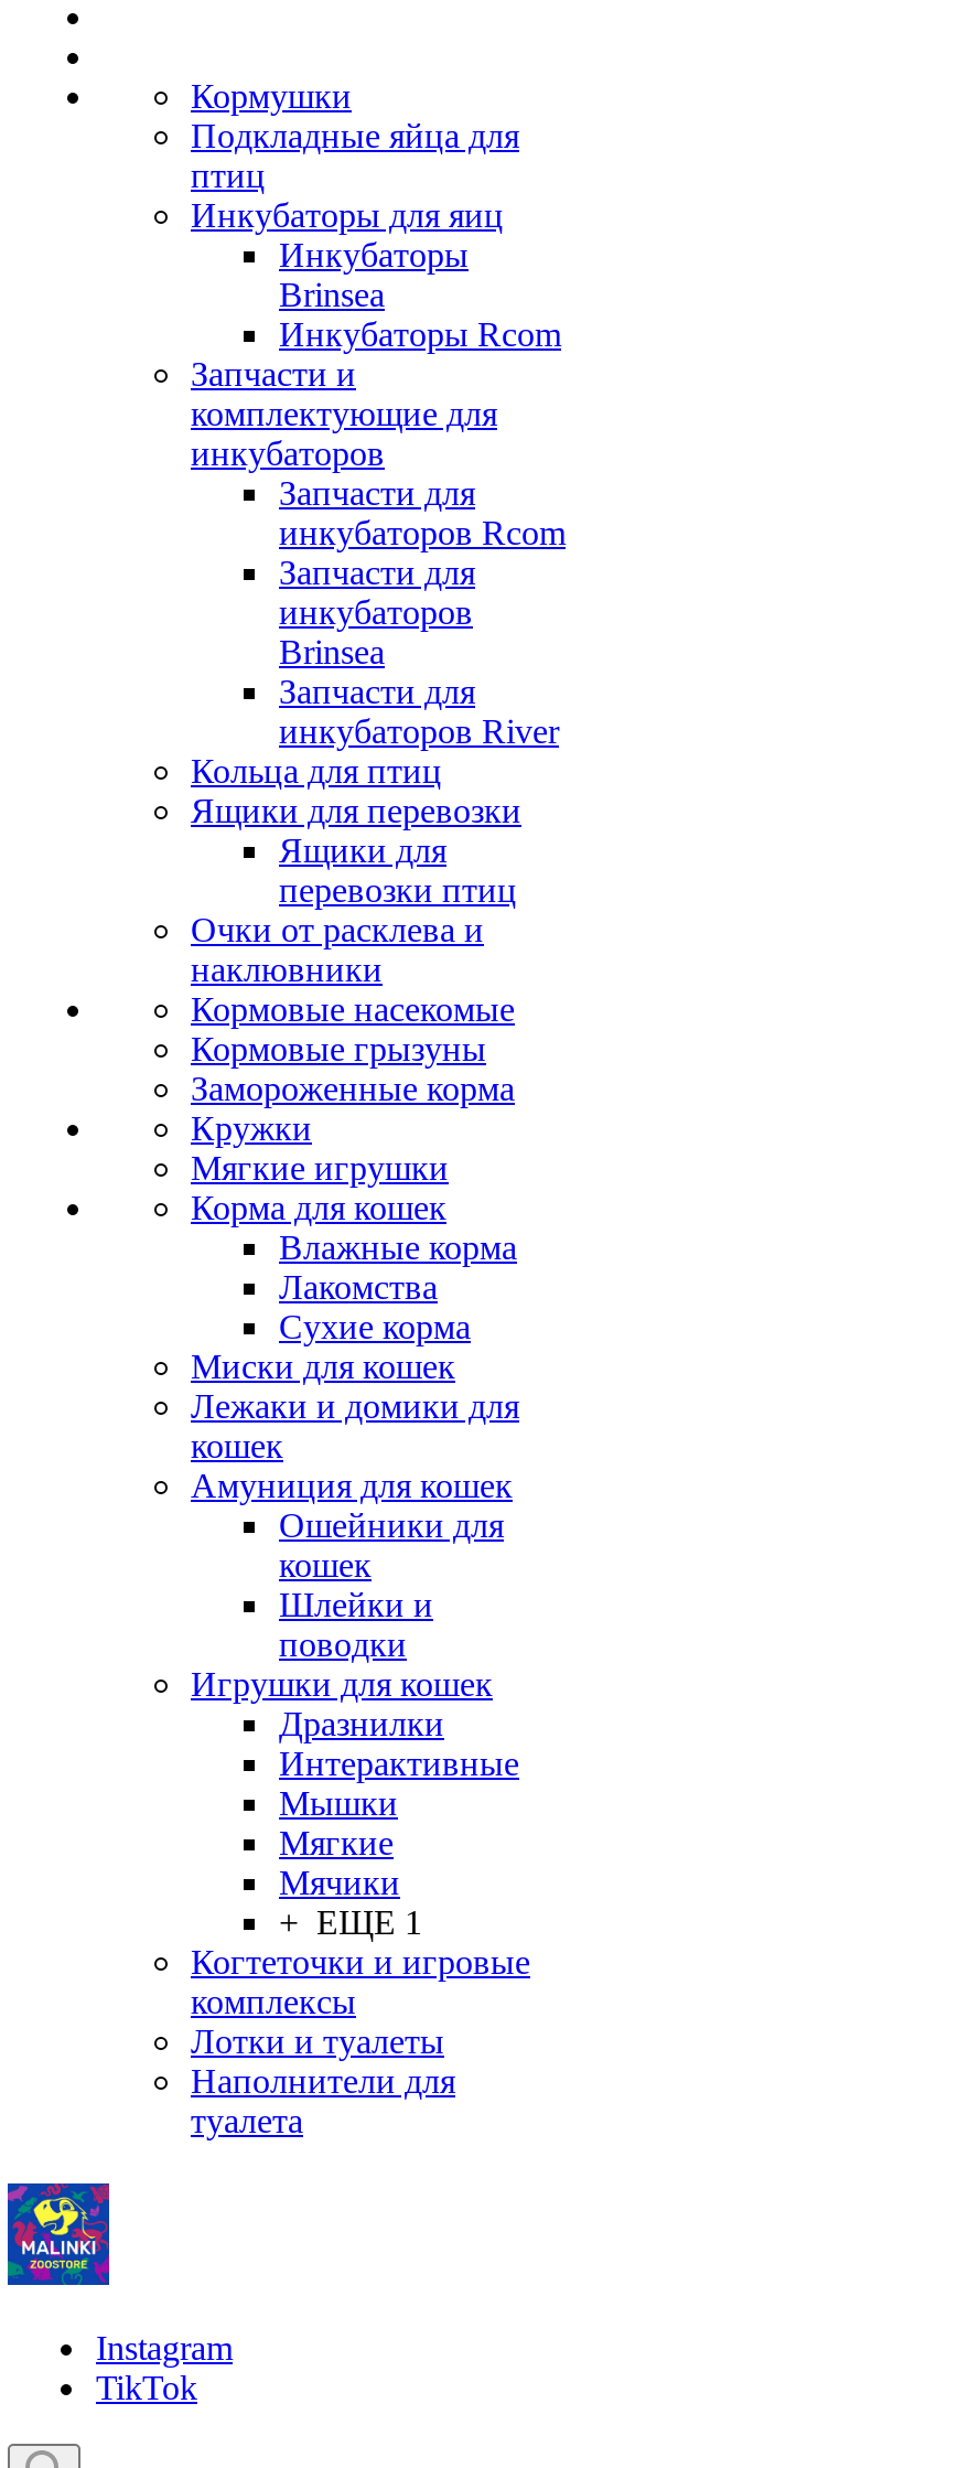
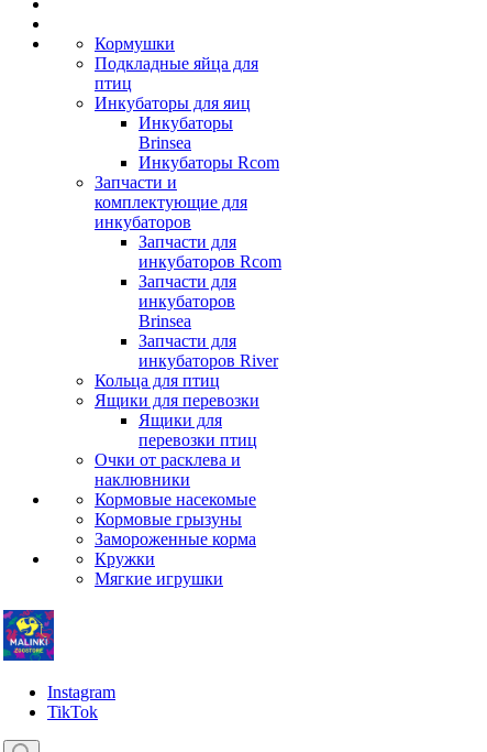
- Корма для кошек
- Влажные корма
- Лакомства
- Сухие корма
- Миски для кошек
- Лежаки и домики для
- кошек
- Амуниция для кошек
- Ошейники для
- кошек
- Шлейки и
- поводки
- Игрушки для кошек
- Дразнилки
- Интерактивные
- Мышки
- Мягкие
- Мячики
- + ЕЩЕ 1
- Когтеточки и игровые
- комплексы
- Лотки и туалеты
- Наполнители для
- туалета
